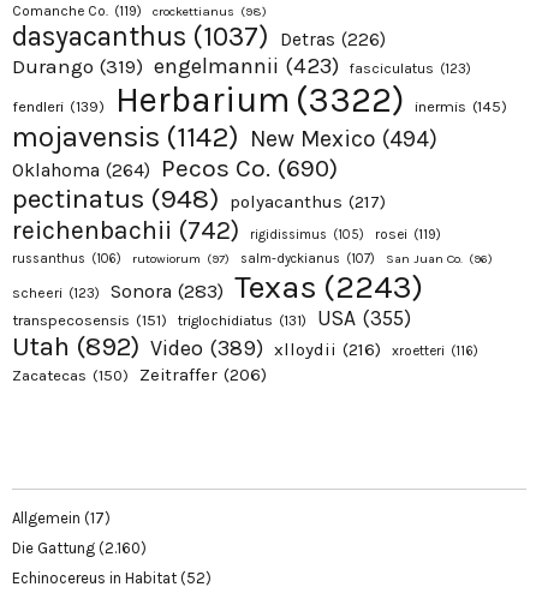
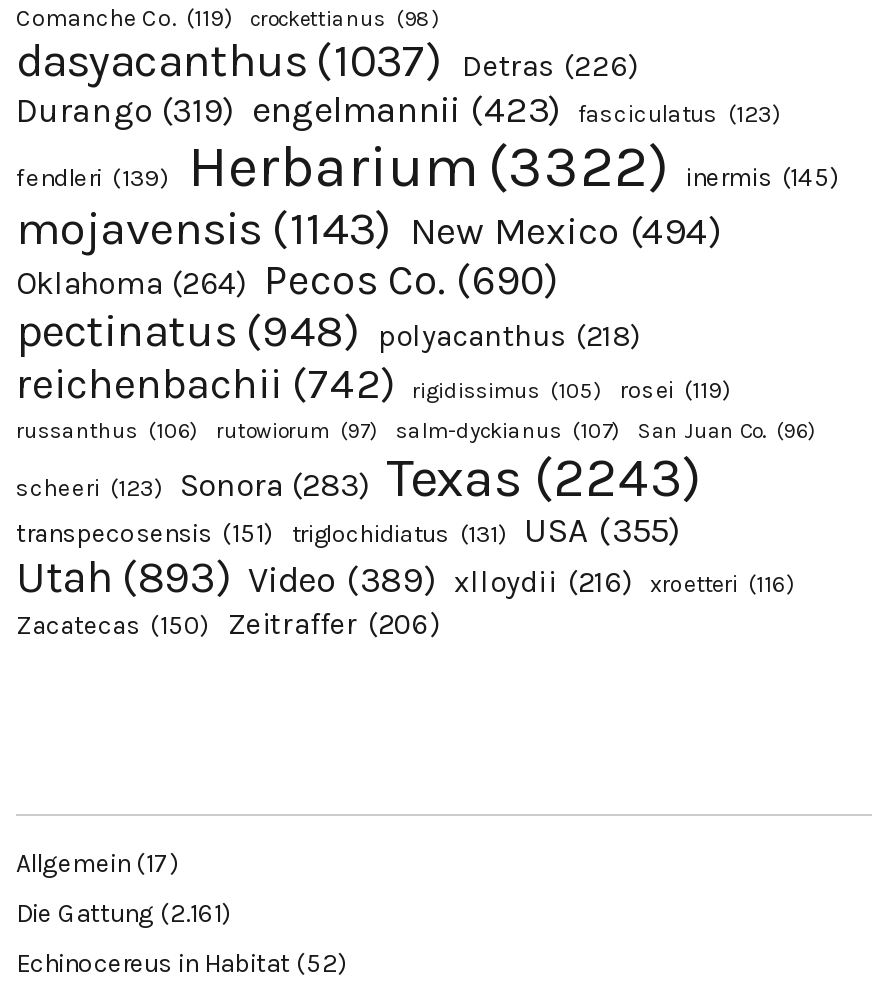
- mojavensis (1142) New Mexico (494)
+ mojavensis (1143) New Mexico (494)

- pectinatus (948) polyacanthus (217)
+ pectinatus (948) polyacanthus (218)

- Utah (892) Video (389) xlloydii (216)
+ Utah (893) Video (389) xlloydii (216)

- Die Gattung (2.160)
+ Die Gattung (2.161)
